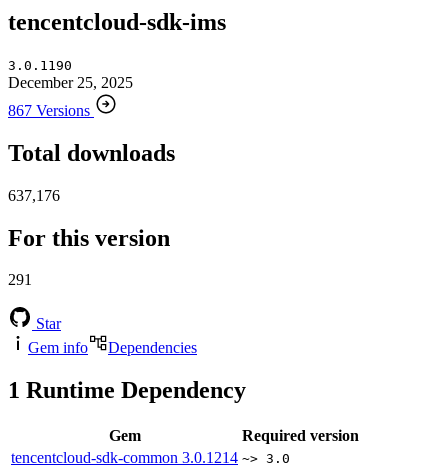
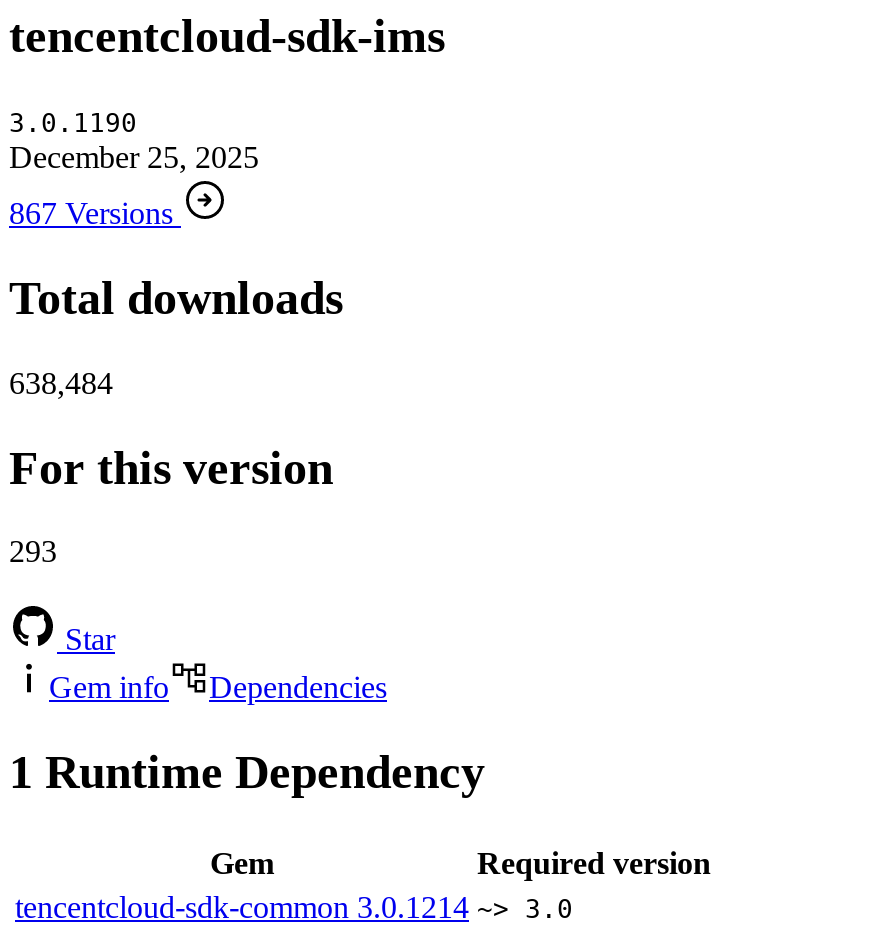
- 637,176
+ 638,484

- 291
+ 293
